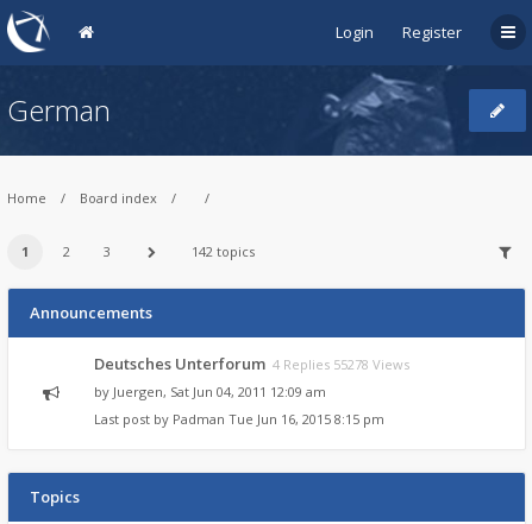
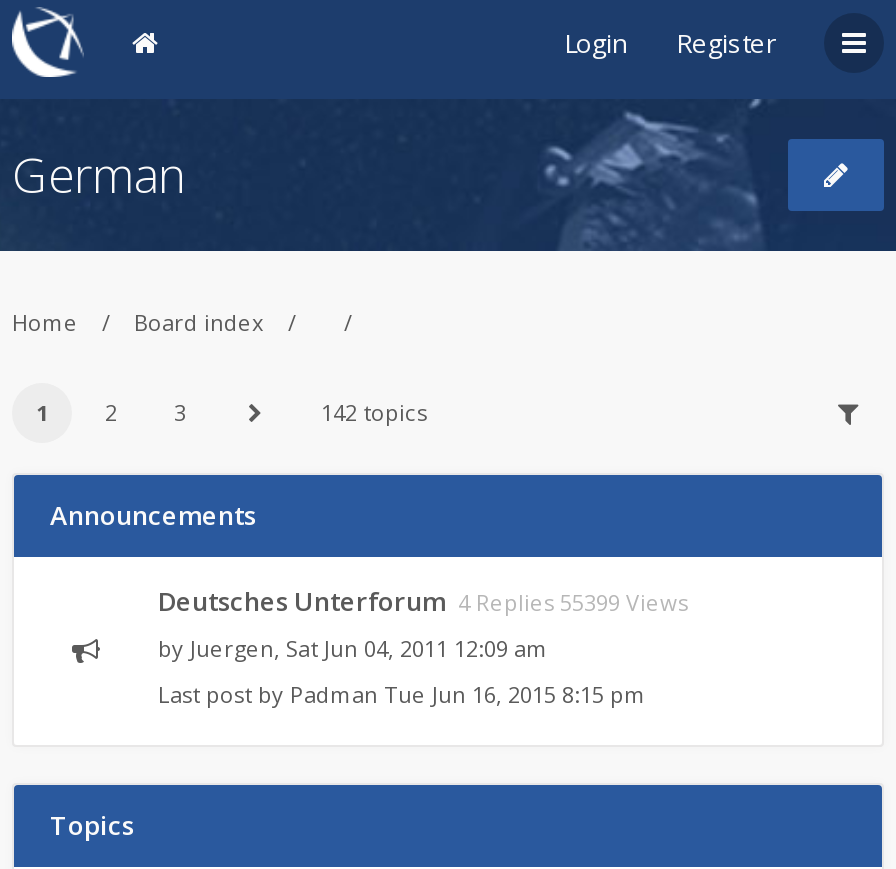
- Deutsches Unterforum 4 Replies 55278 Views
+ Deutsches Unterforum 4 Replies 55399 Views
